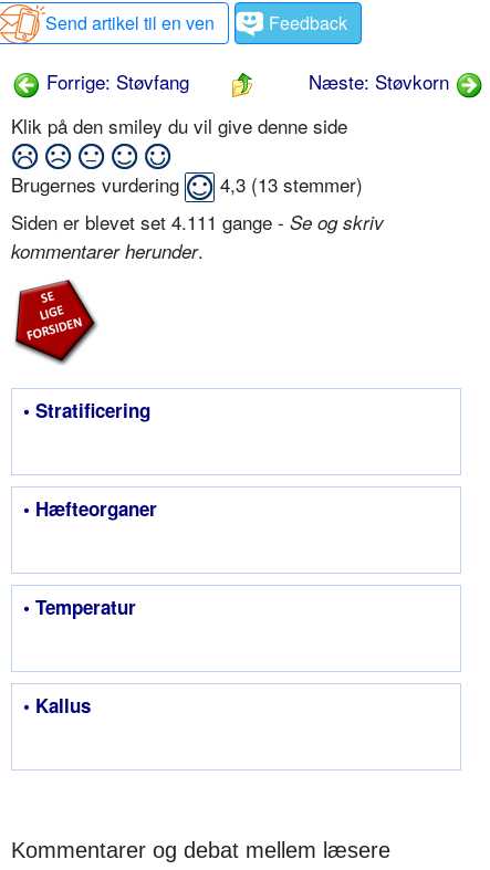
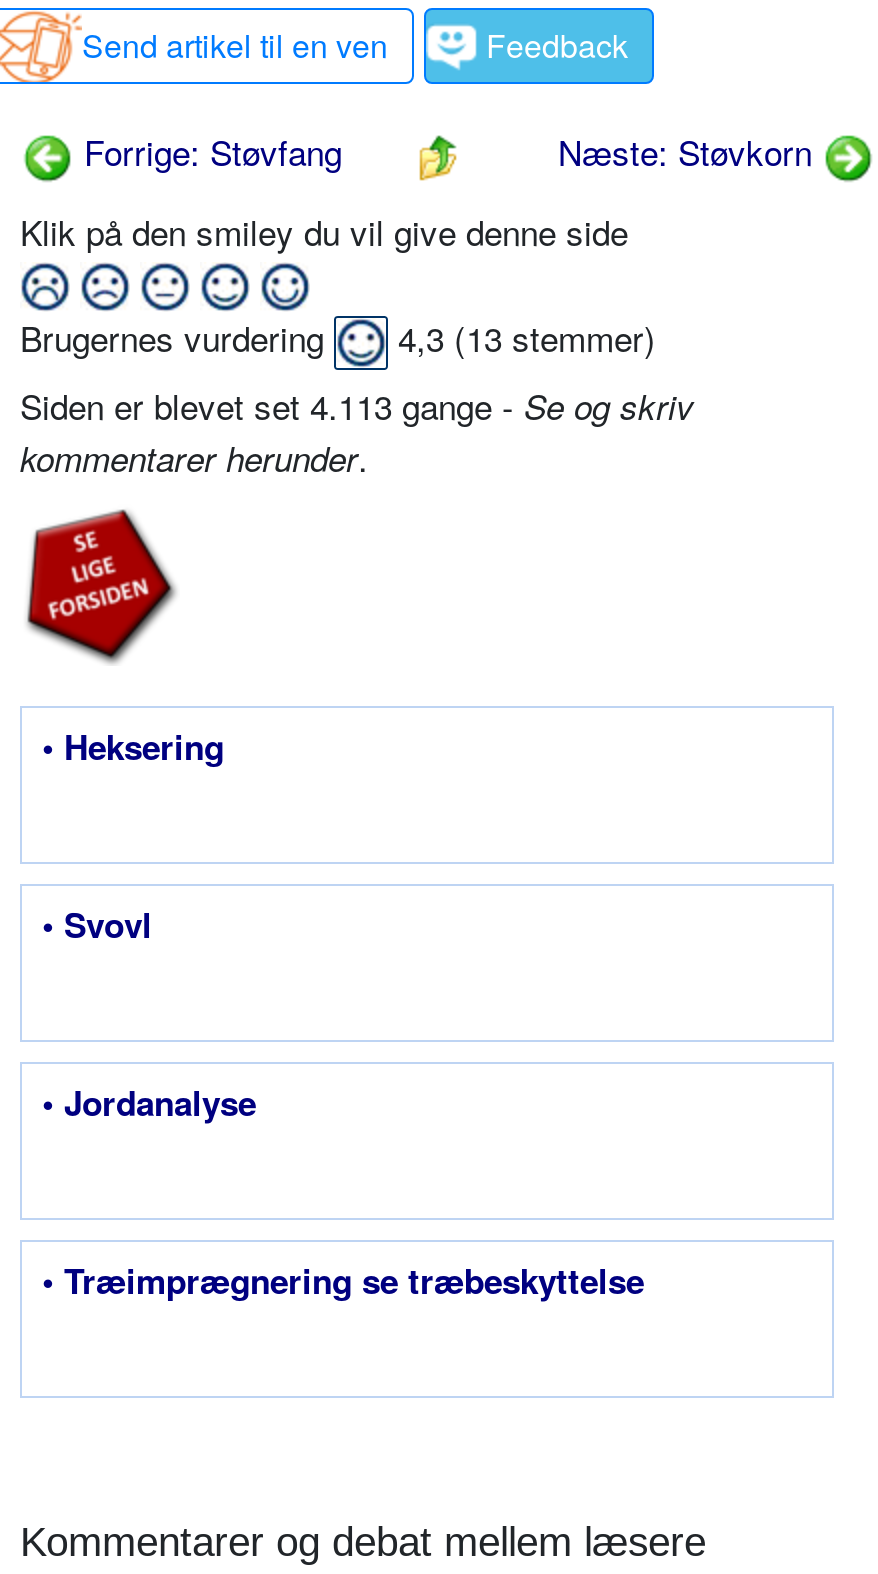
- Siden er blevet set 4.111 gange - Se og skriv
+ Siden er blevet set 4.113 gange - Se og skriv

- • Stratificering
+ • Heksering

- • Hæfteorganer
+ • Svovl

- • Temperatur
+ • Jordanalyse

- • Kallus
+ • Træimprægnering se træbeskyttelse
